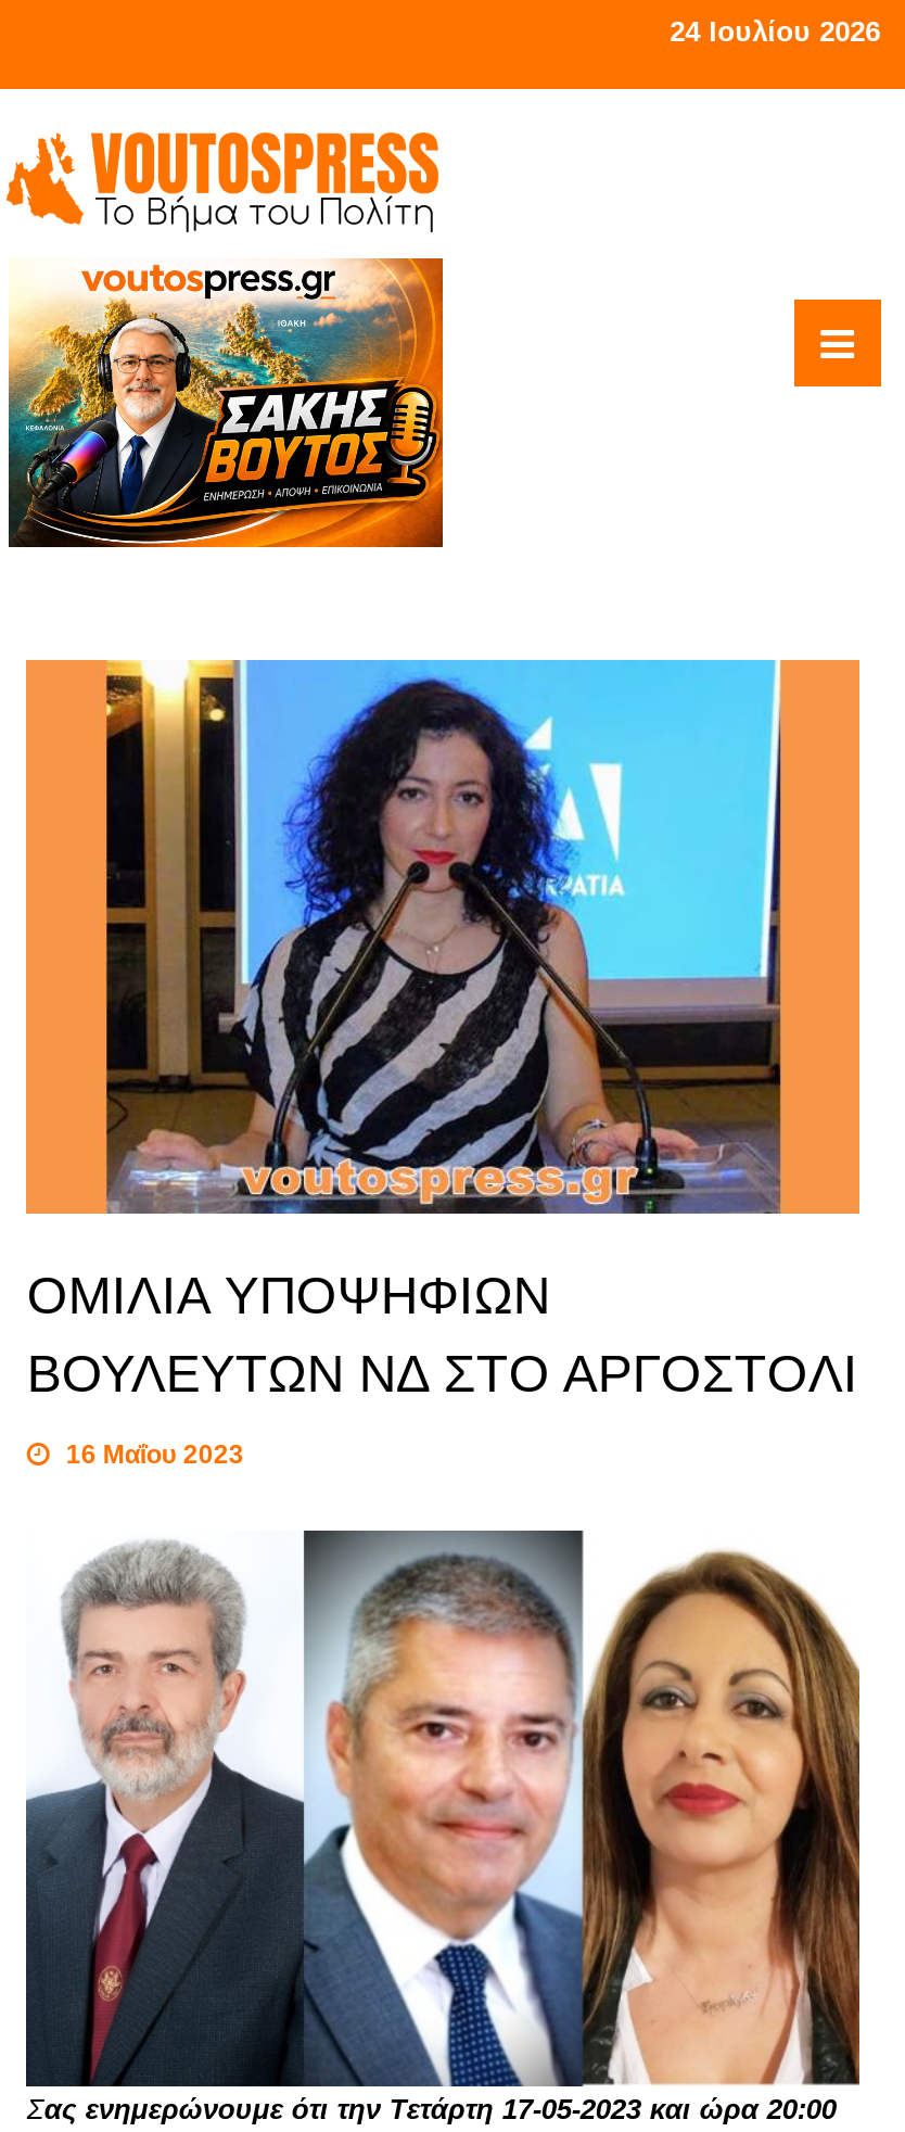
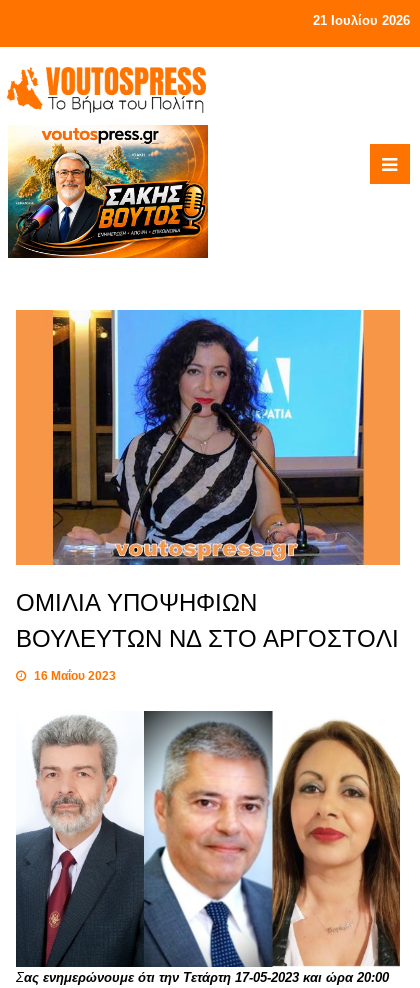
- 24 Ιουλίου 2026
+ 21 Ιουλίου 2026
